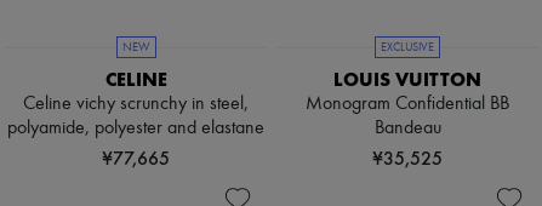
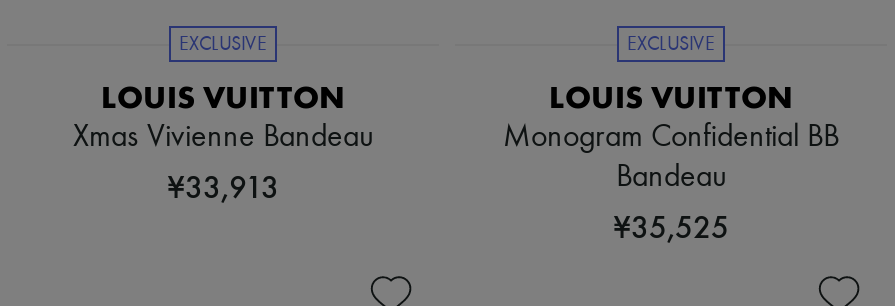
- NEW
+ EXCLUSIVE

- CELINE
- Celine vichy scrunchy in steel,
- polyamide, polyester and elastane
- ¥77,665
+ LOUIS VUITTON
+ Xmas Vivienne Bandeau
+ ¥33,913
